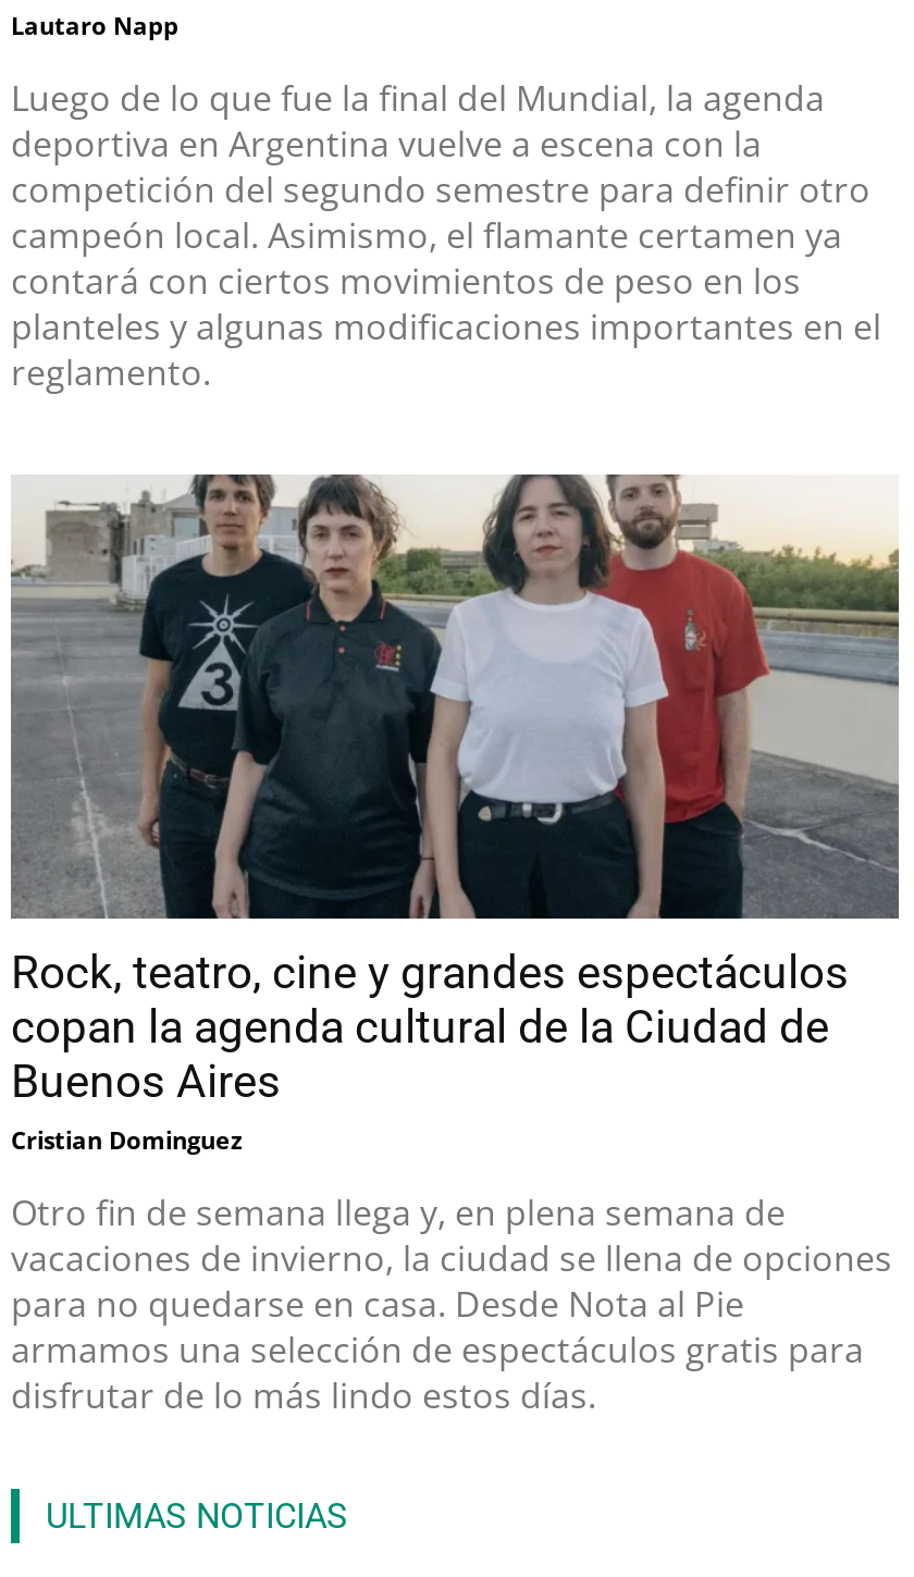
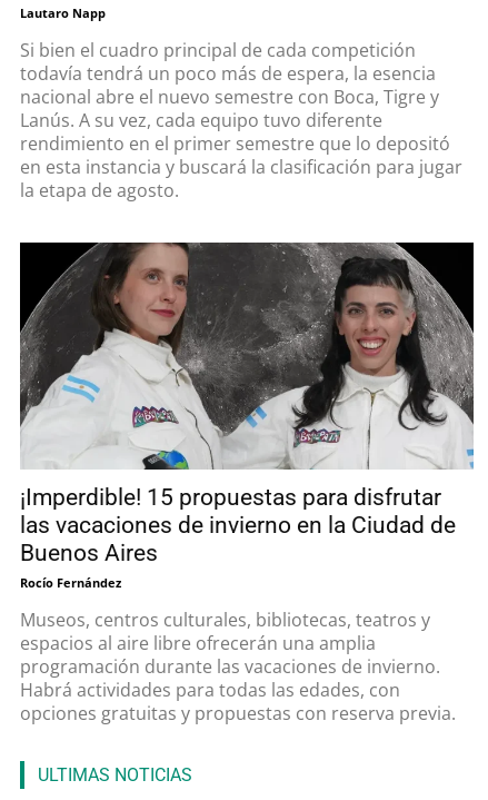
- Luego de lo que fue la final del Mundial, la agenda
- deportiva en Argentina vuelve a escena con la
- competición del segundo semestre para definir otro
- campeón local. Asimismo, el flamante certamen ya
- contará con ciertos movimientos de peso en los
- planteles y algunas modificaciones importantes en el
- reglamento.
+ Si bien el cuadro principal de cada competición
+ todavía tendrá un poco más de espera, la esencia
+ nacional abre el nuevo semestre con Boca, Tigre y
+ Lanús. A su vez, cada equipo tuvo diferente
+ rendimiento en el primer semestre que lo depositó
+ en esta instancia y buscará la clasificación para jugar
+ la etapa de agosto.

- [image]
- Rock, teatro, cine y grandes espectáculos
- copan la agenda cultural de la Ciudad de
+ [image]
+ ¡Imperdible! 15 propuestas para disfrutar
+ las vacaciones de invierno en la Ciudad de

- Cristian Dominguez
+ Rocío Fernández

- Otro fin de semana llega y, en plena semana de
- vacaciones de invierno, la ciudad se llena de opciones
- para no quedarse en casa. Desde Nota al Pie
- armamos una selección de espectáculos gratis para
- disfrutar de lo más lindo estos días.
+ Museos, centros culturales, bibliotecas, teatros y
+ espacios al aire libre ofrecerán una amplia
+ programación durante las vacaciones de invierno.
+ Habrá actividades para todas las edades, con
+ opciones gratuitas y propuestas con reserva previa.
